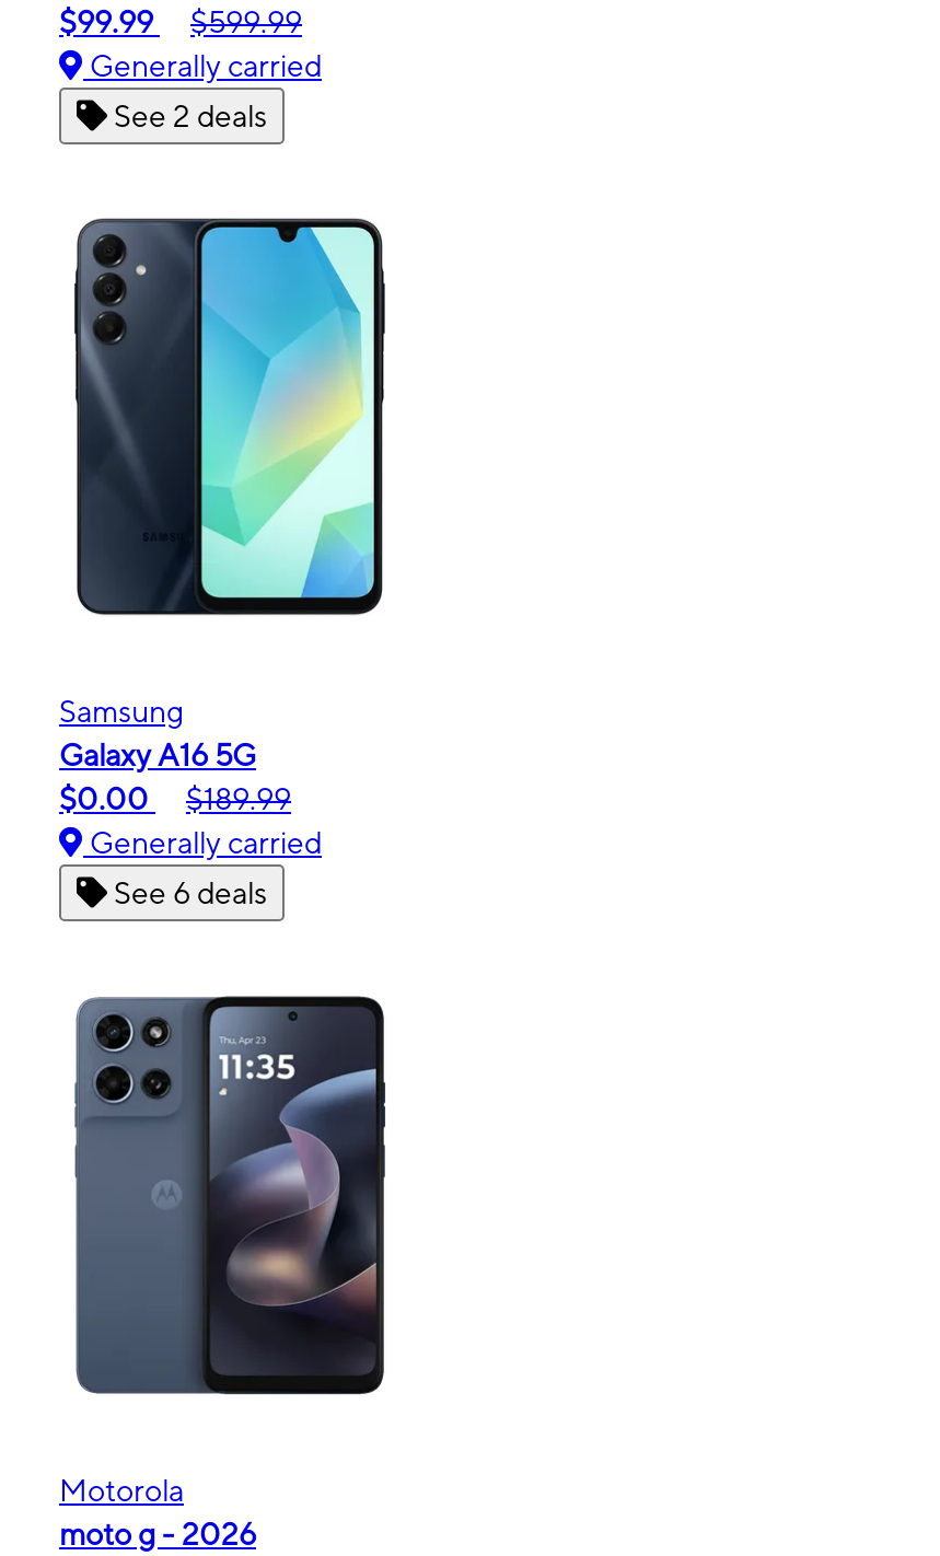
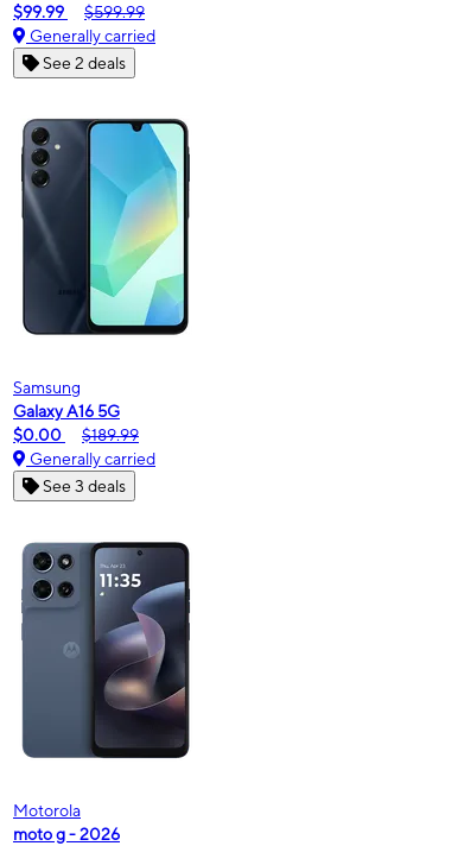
- See 6 deals
+ See 3 deals
